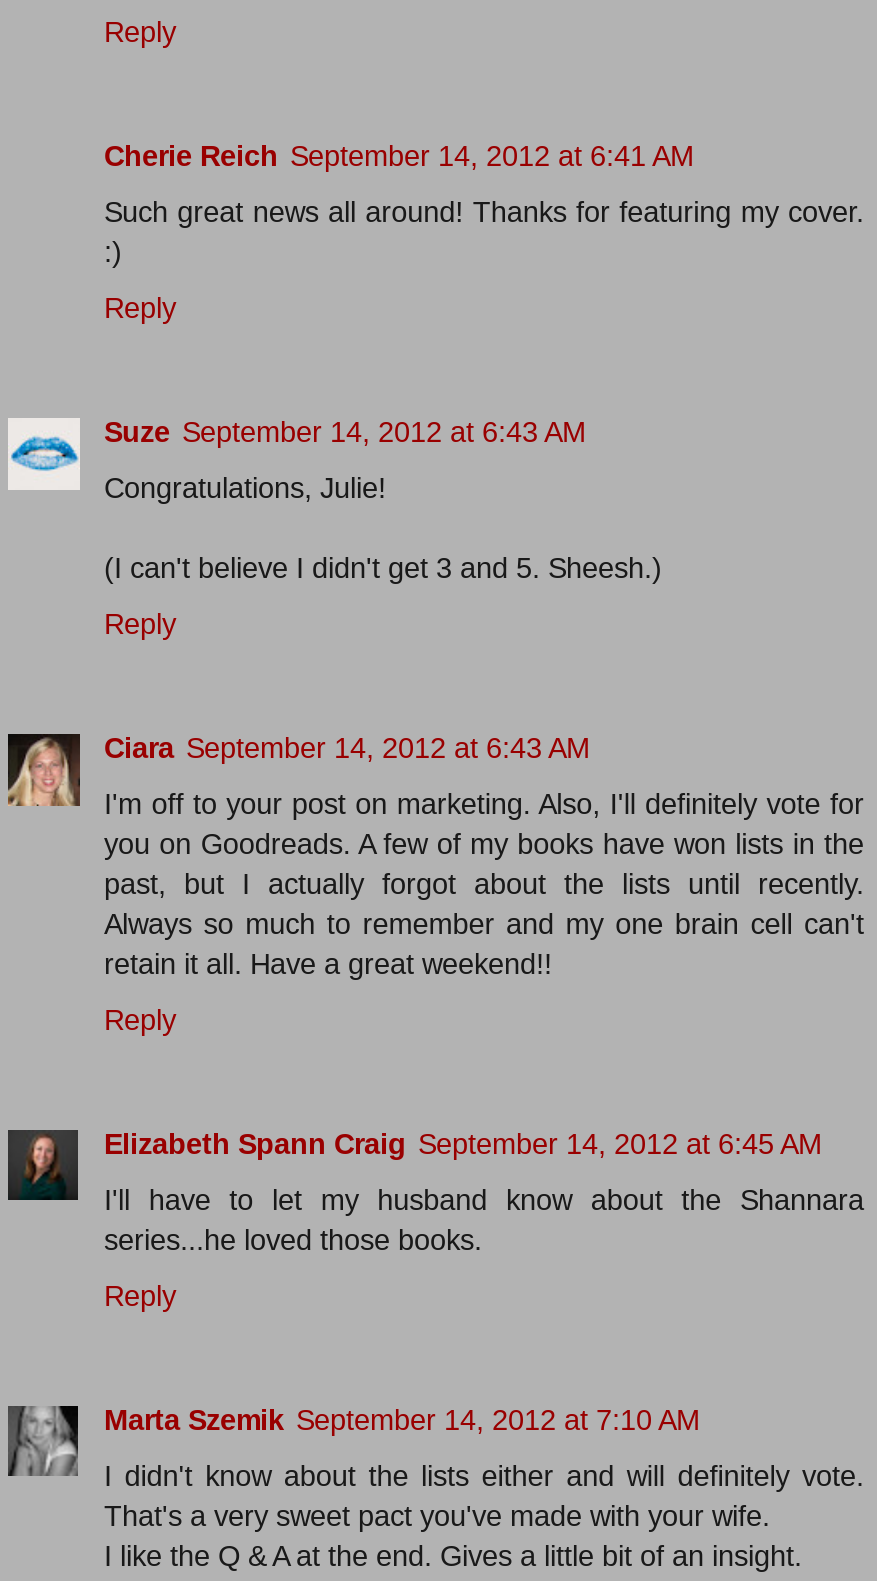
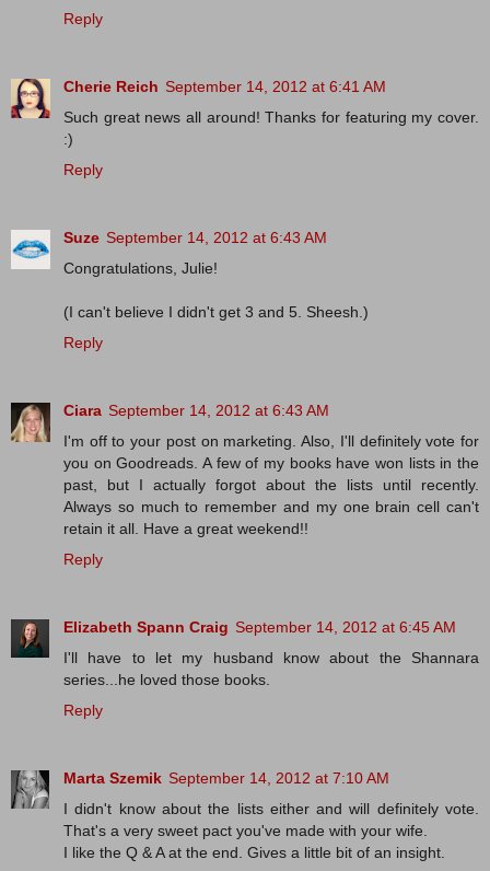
+ [image]
